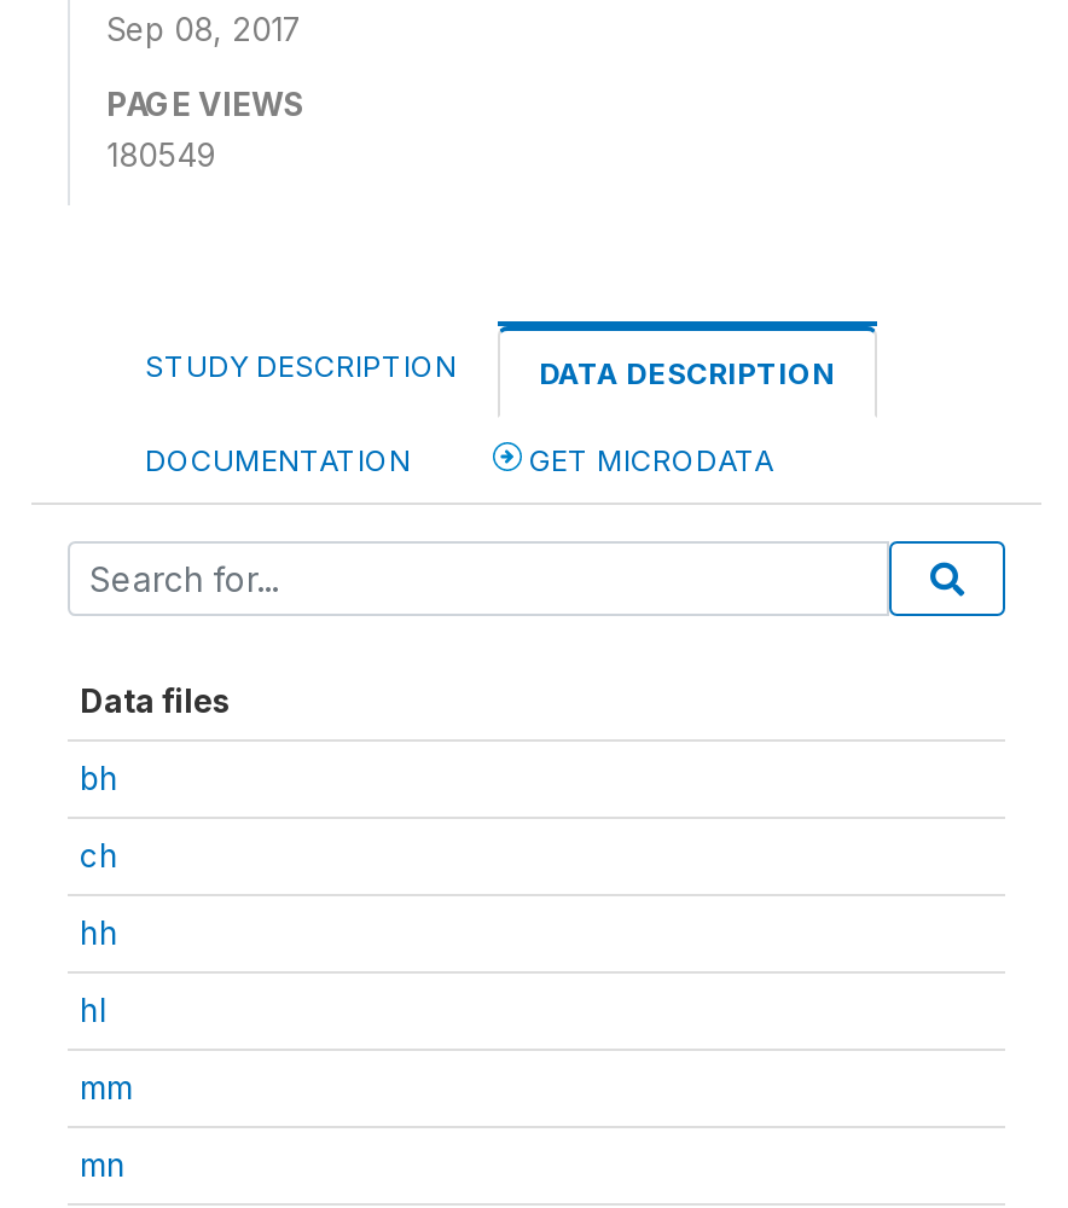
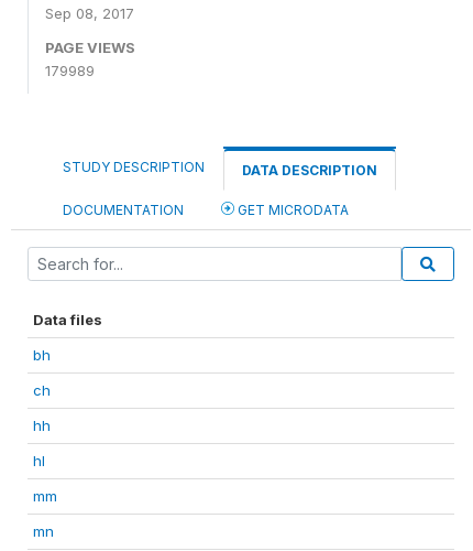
- 180549
+ 179989
